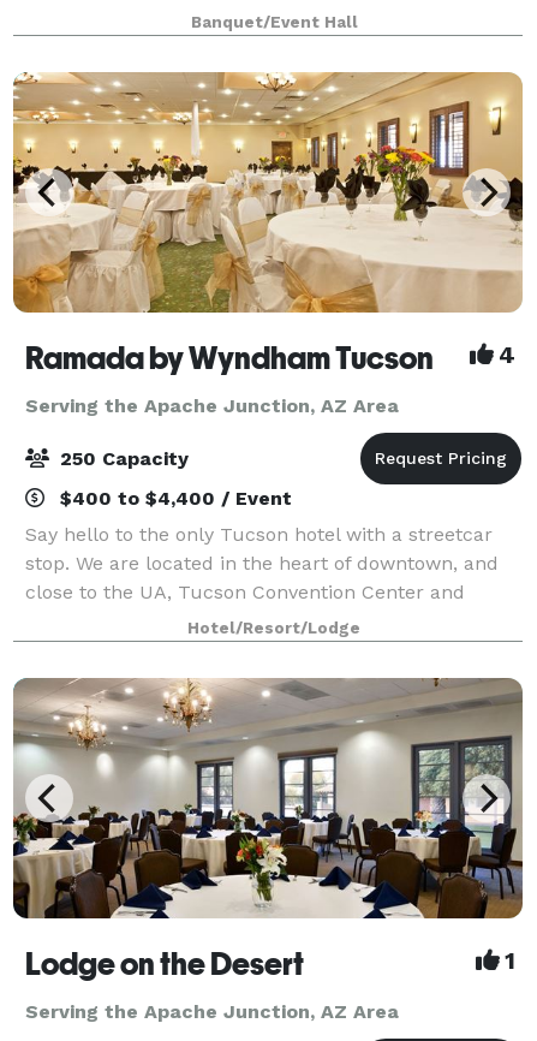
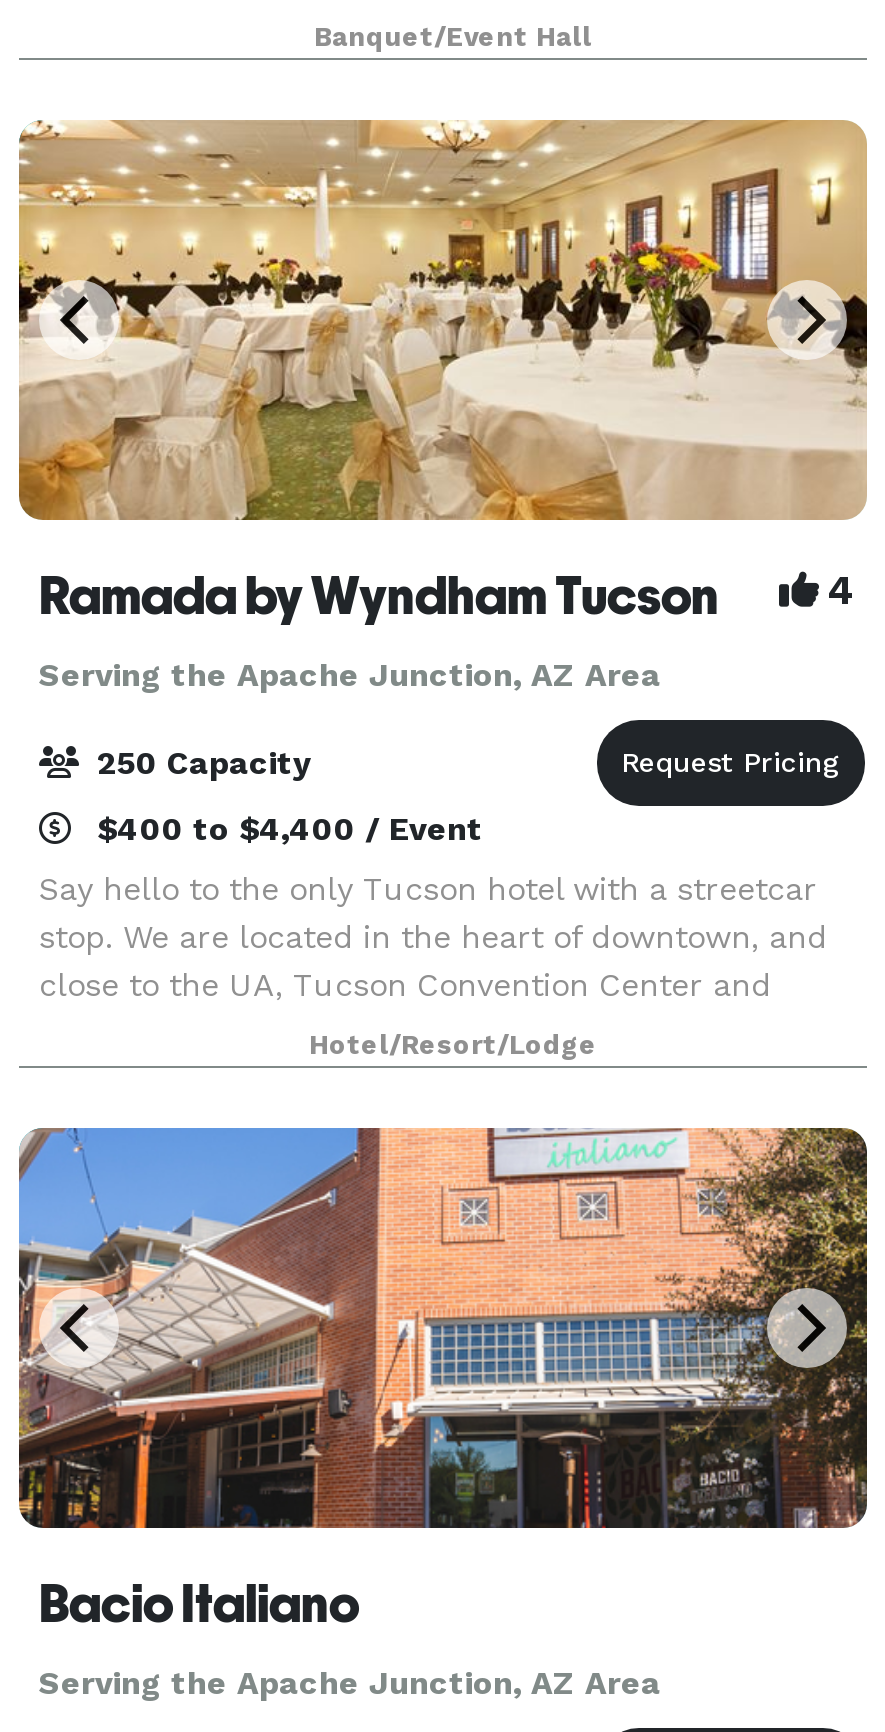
- [image]
- Lodge on the Desert
- 1
+ [image]
+ Bacio Italiano
